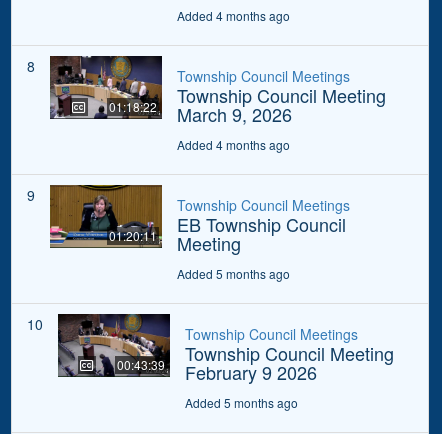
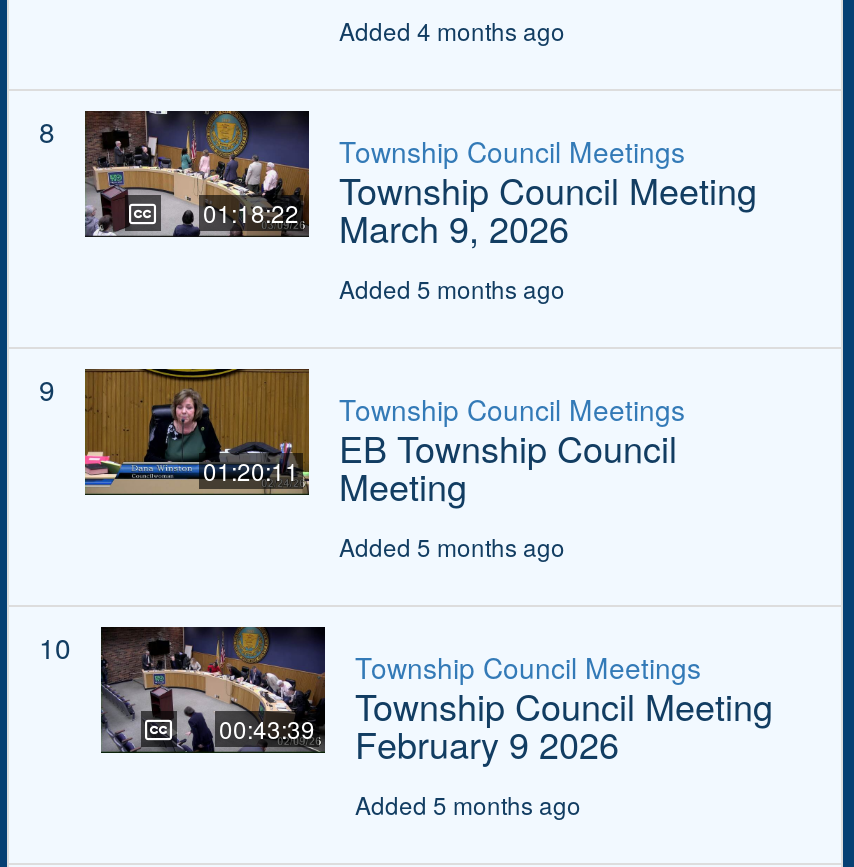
- Added 4 months ago
+ Added 5 months ago
